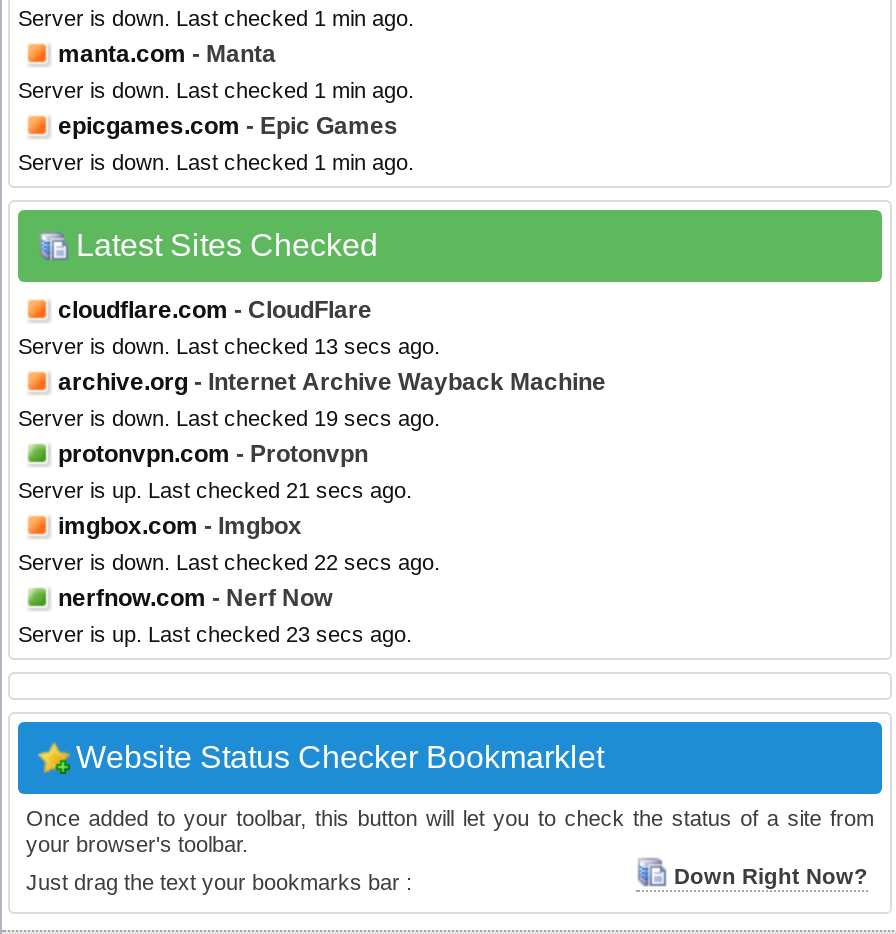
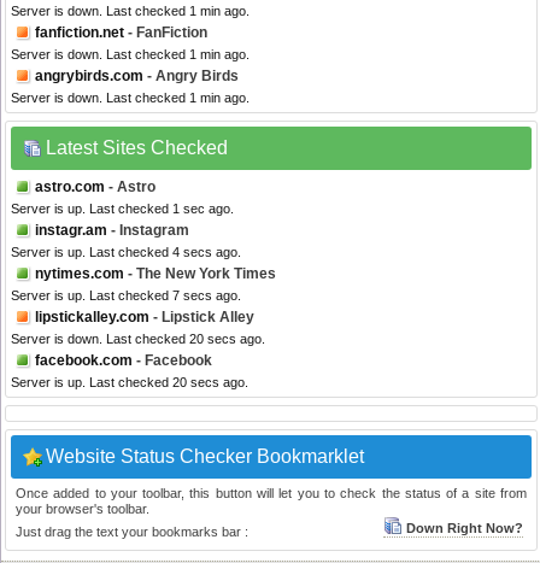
- manta.com - Manta
+ fanfiction.net - FanFiction

- epicgames.com - Epic Games
+ angrybirds.com - Angry Birds

- cloudflare.com - CloudFlare
- Server is down. Last checked 13 secs ago.
- archive.org - Internet Archive Wayback Machine
- Server is down. Last checked 19 secs ago.
- protonvpn.com - Protonvpn
- Server is up. Last checked 21 secs ago.
- imgbox.com - Imgbox
- Server is down. Last checked 22 secs ago.
- nerfnow.com - Nerf Now
- Server is up. Last checked 23 secs ago.
+ astro.com - Astro
+ Server is up. Last checked 1 sec ago.
+ instagr.am - Instagram
+ Server is up. Last checked 4 secs ago.
+ nytimes.com - The New York Times
+ Server is up. Last checked 7 secs ago.
+ lipstickalley.com - Lipstick Alley
+ Server is down. Last checked 20 secs ago.
+ facebook.com - Facebook
+ Server is up. Last checked 20 secs ago.
